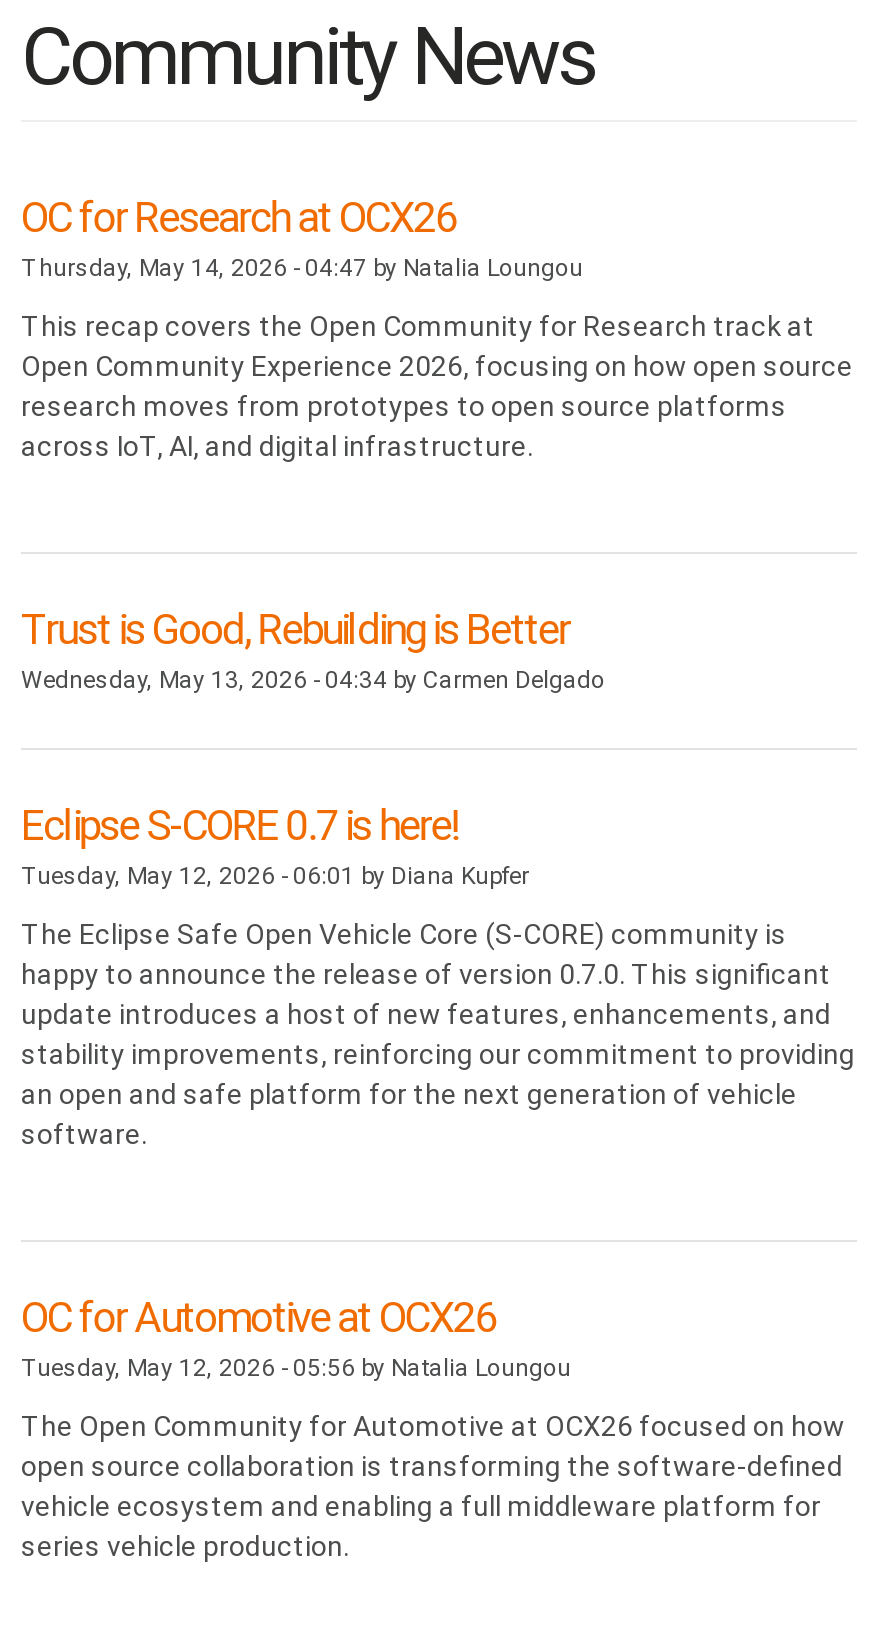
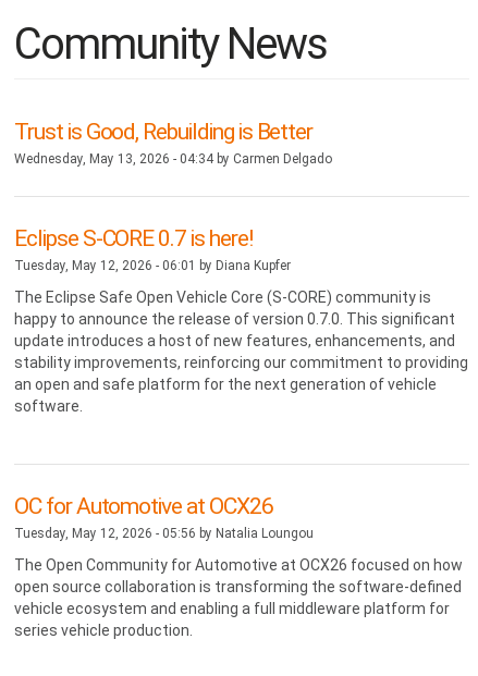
- OC for Research at OCX26
- Thursday, May 14, 2026 - 04:47 by Natalia Loungou
- This recap covers the Open Community for Research track at
- Open Community Experience 2026, focusing on how open source
- research moves from prototypes to open source platforms
- across IoT, AI, and digital infrastructure.
